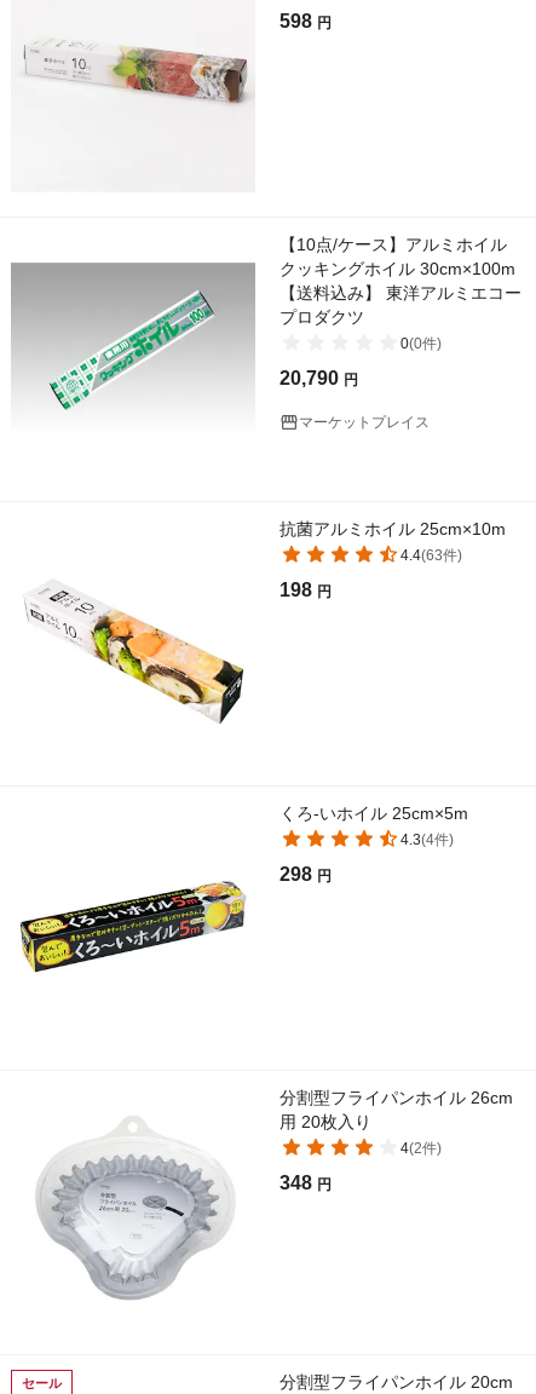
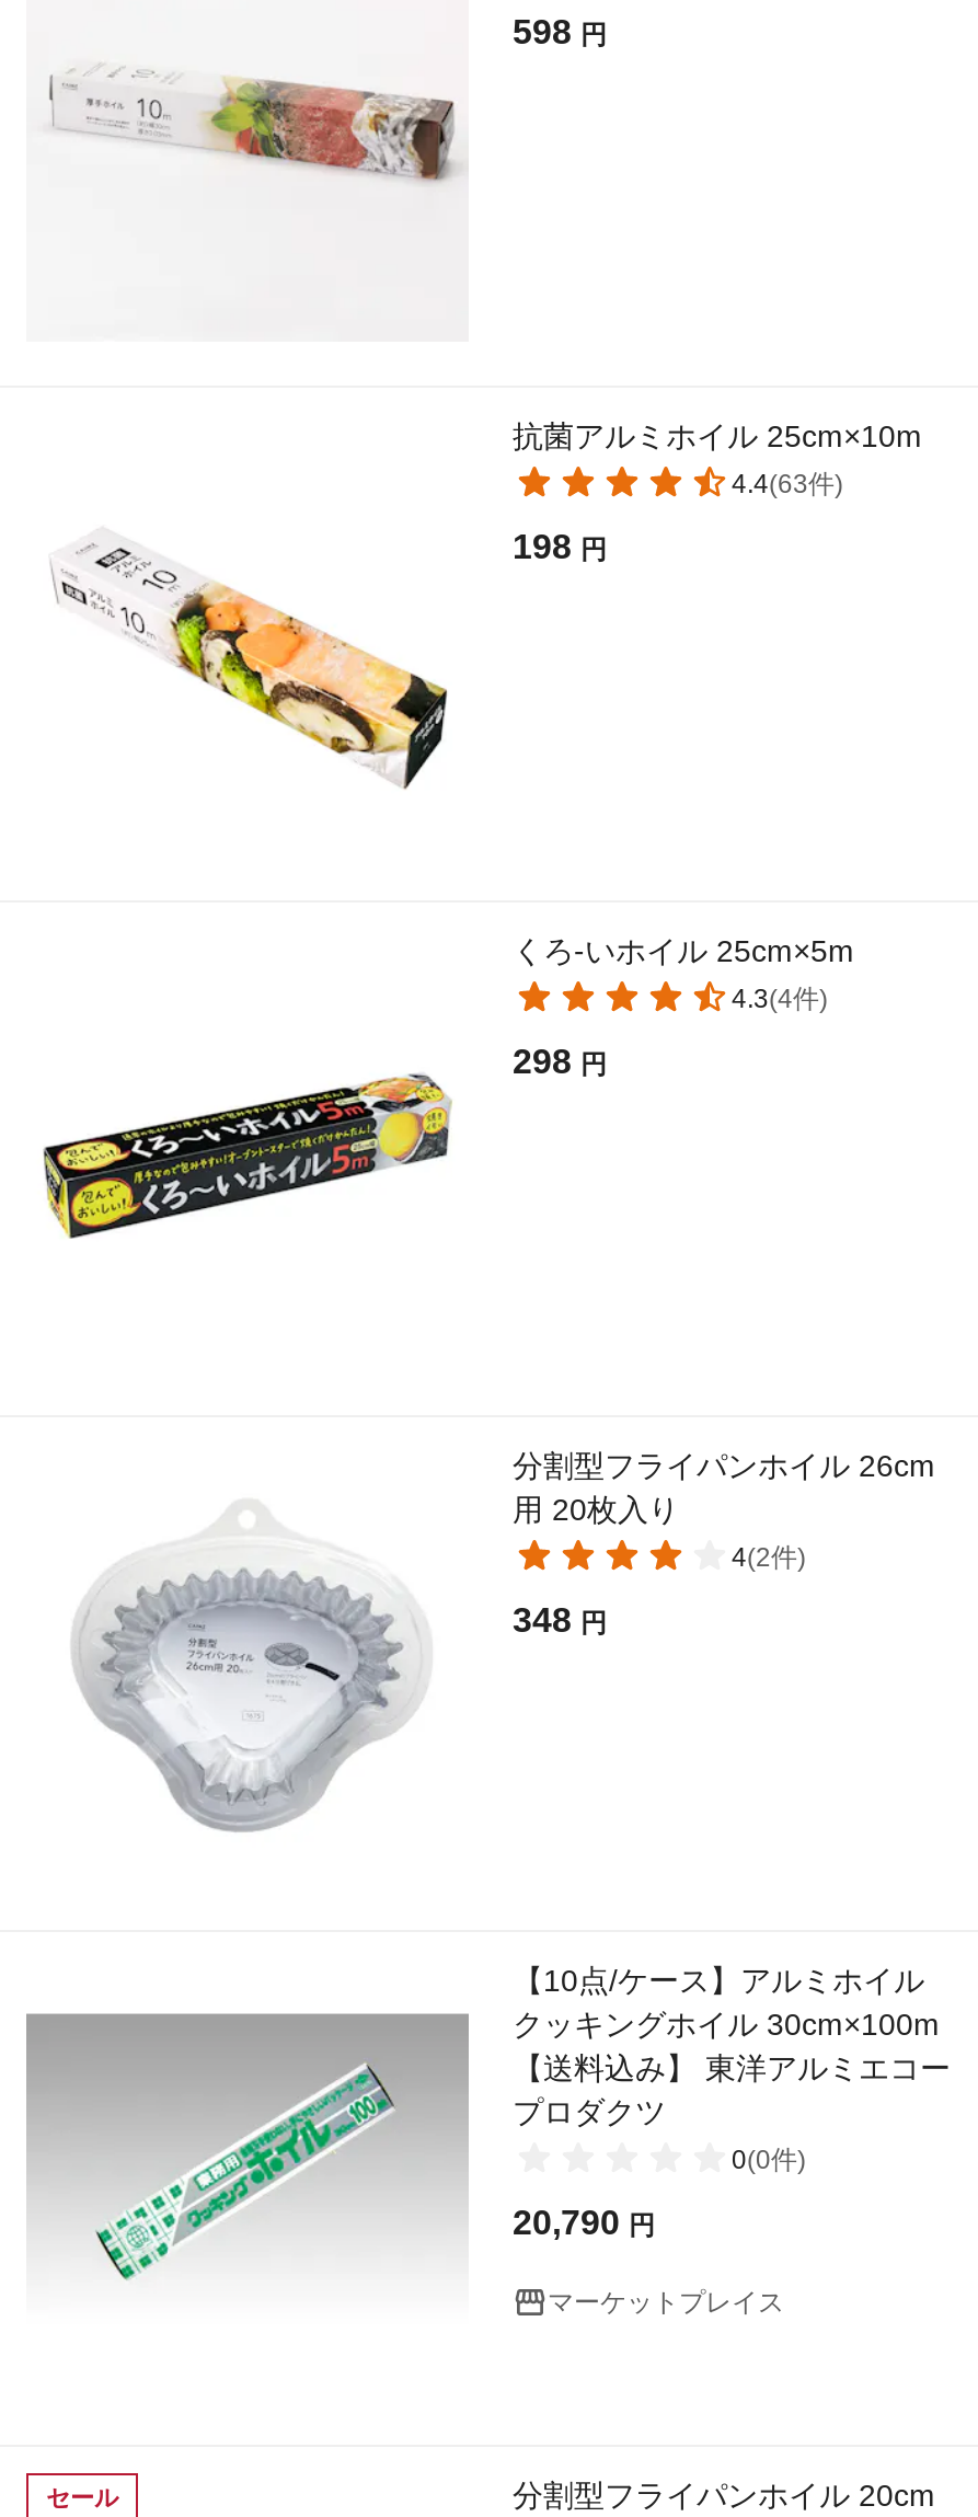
moved down: [image] | 【10点/ケース】アルミホイル | クッキングホイル 30cm×100m | 【送料込み】 東洋アルミエコー | プロダクツ | 0(0件) | 20,790 円 | マーケットプレイス

moved up: [image] | 抗菌アルミホイル 25cm×10m | 4.4(63件) | ... | 4(2件) | 348 円

moved up: [image]
